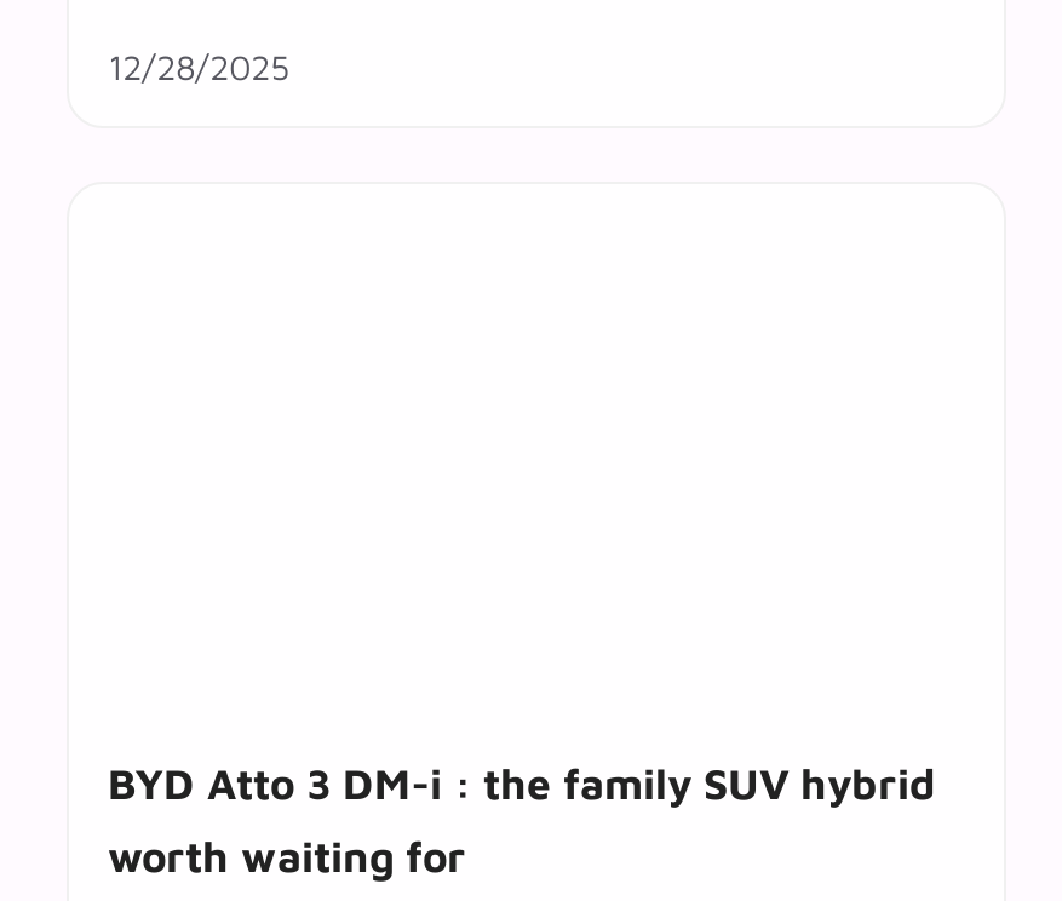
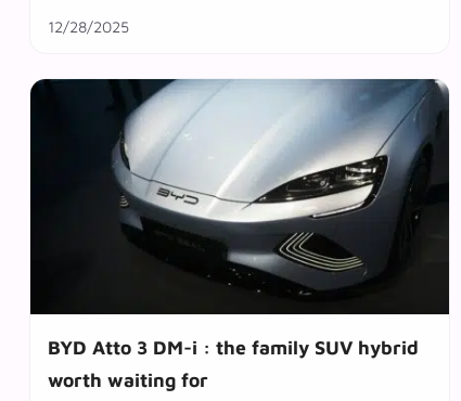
+ [image]
